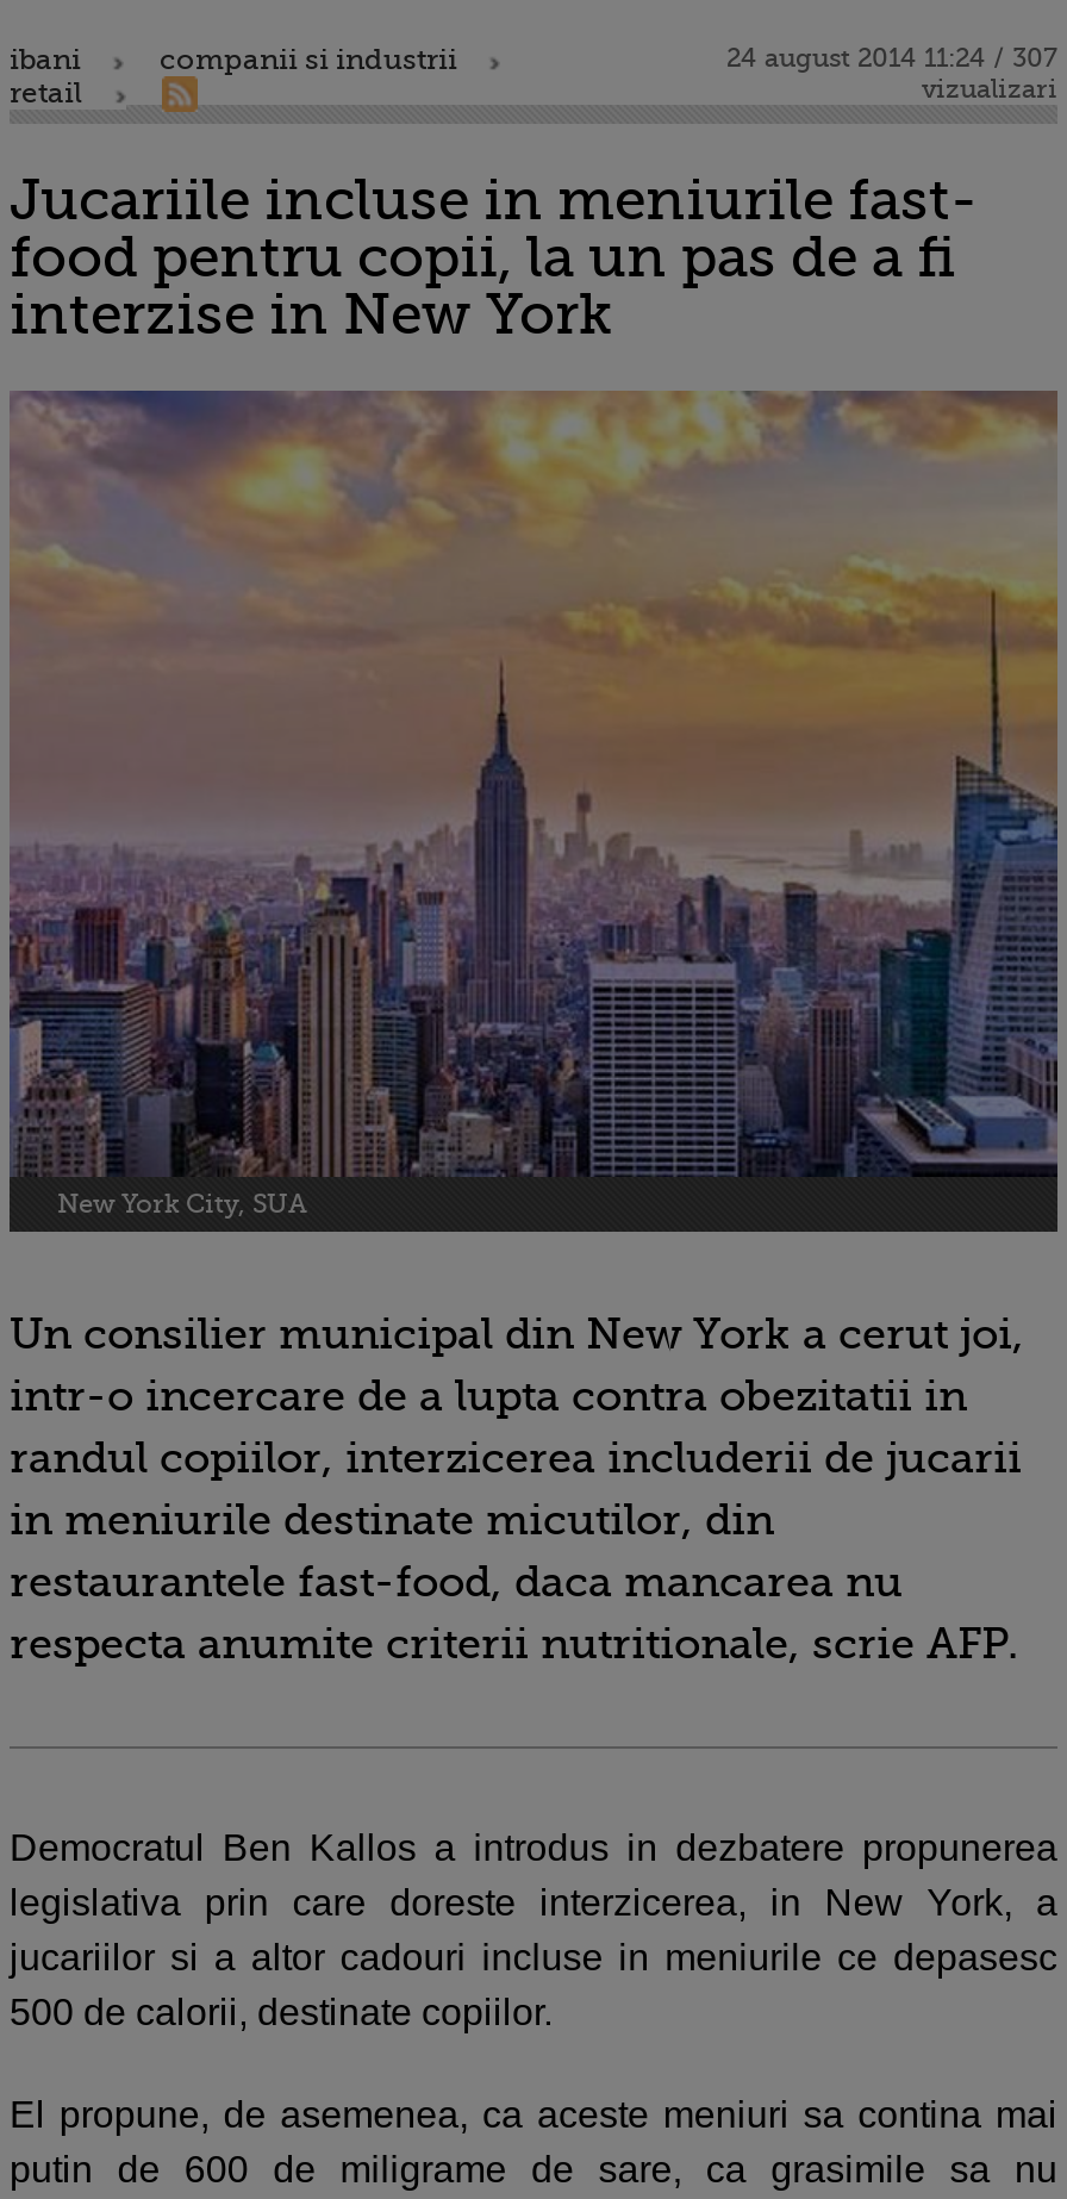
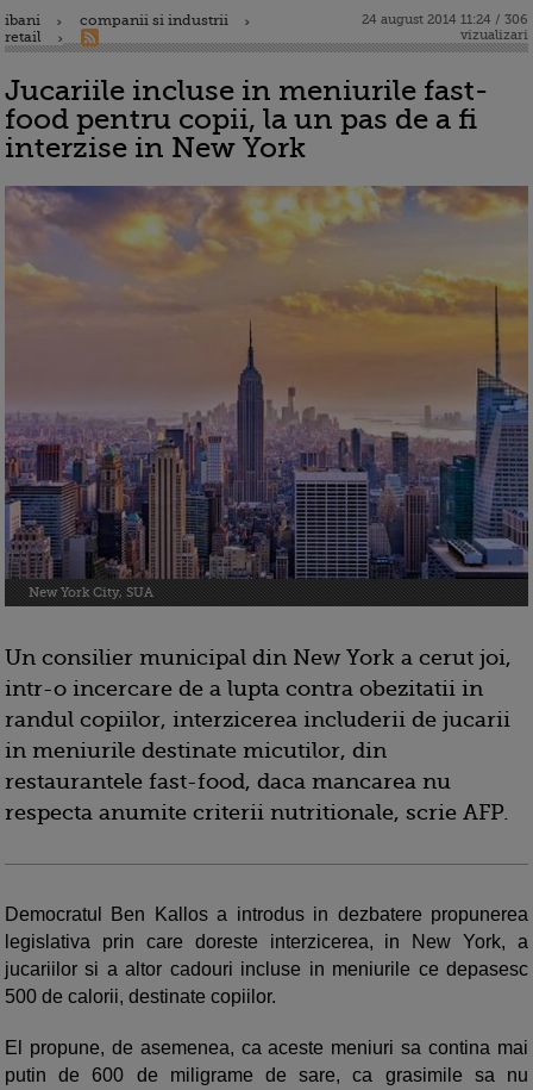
- 24 august 2014 11:24 / 307
+ 24 august 2014 11:24 / 306
